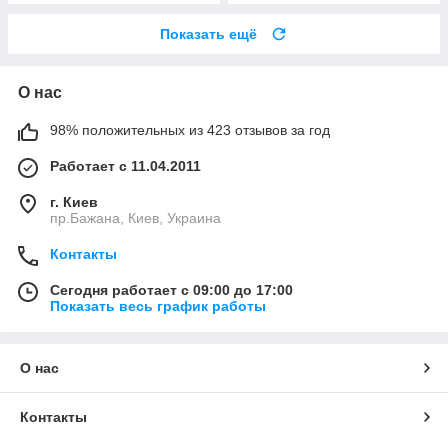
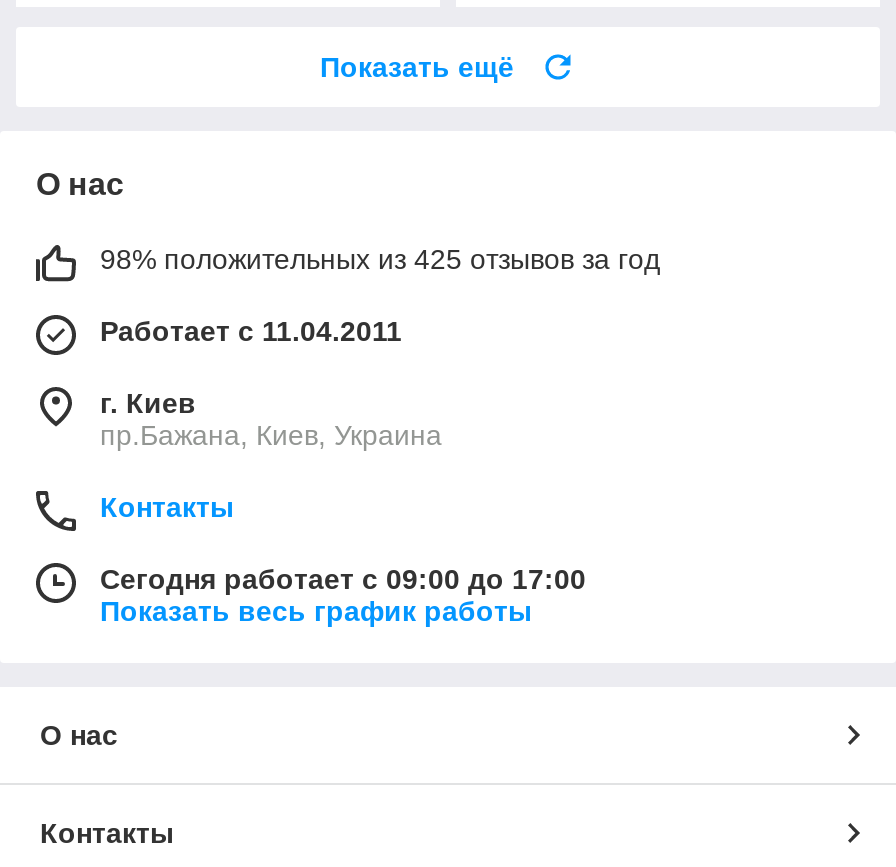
- 98% положительных из 423 отзывов за год
+ 98% положительных из 425 отзывов за год
